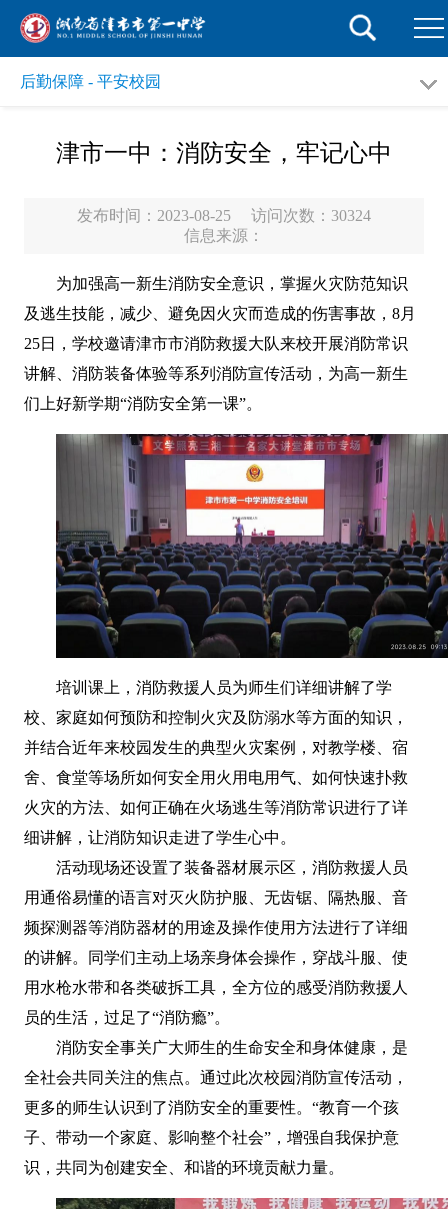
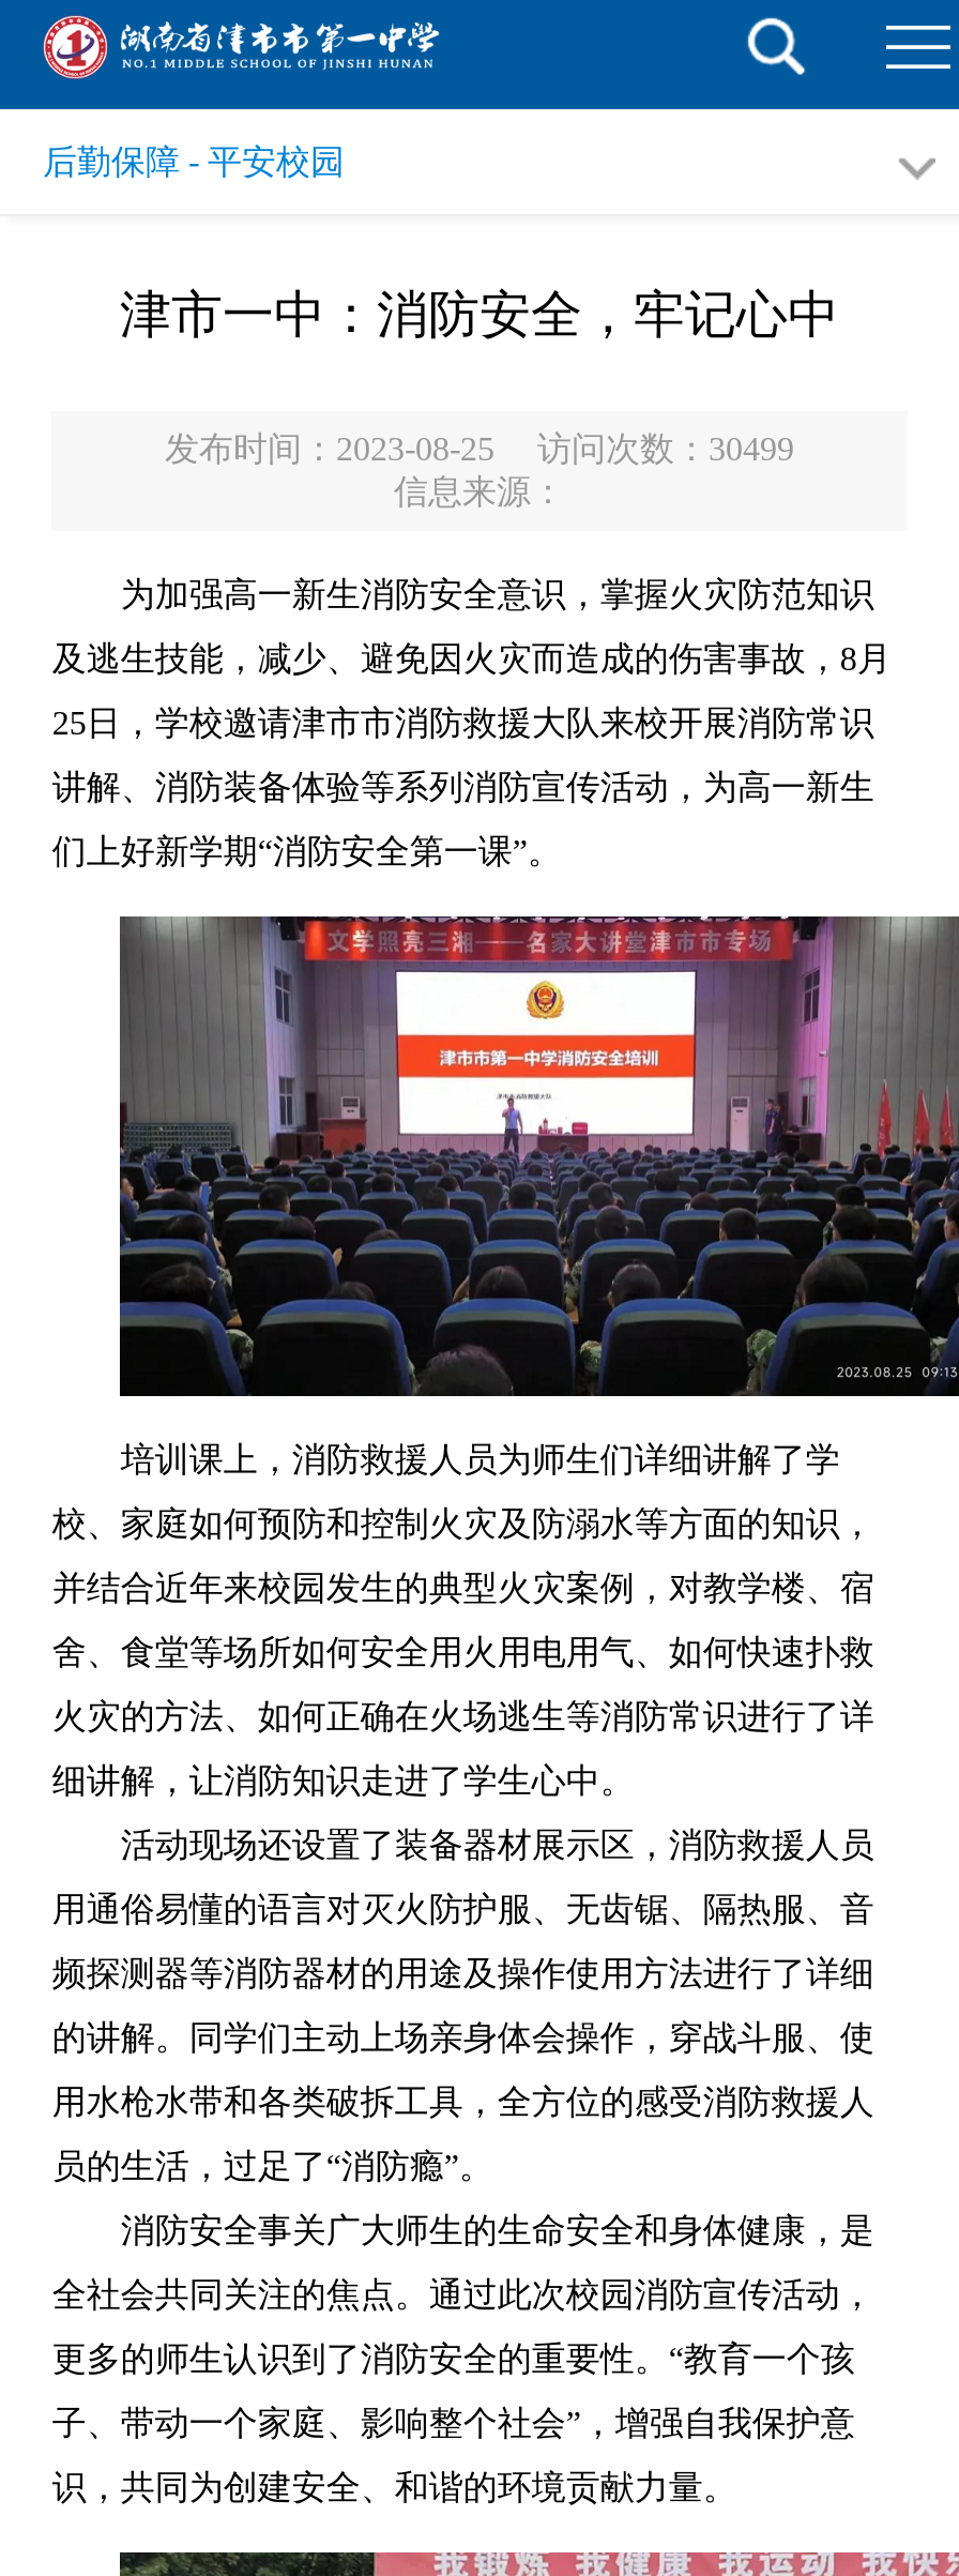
- 发布时间：2023-08-25 访问次数：30324
+ 发布时间：2023-08-25 访问次数：30499
